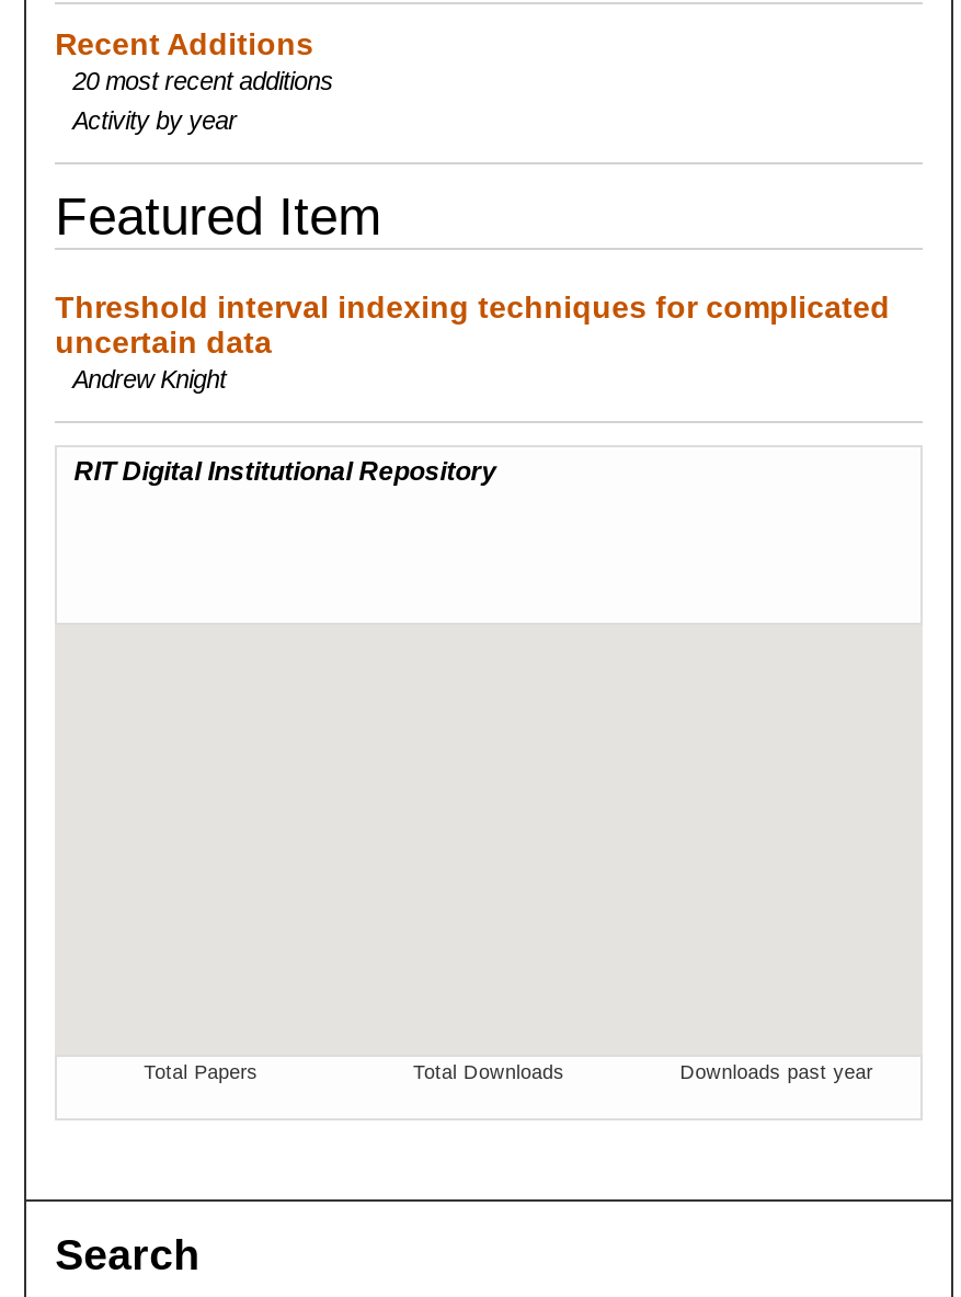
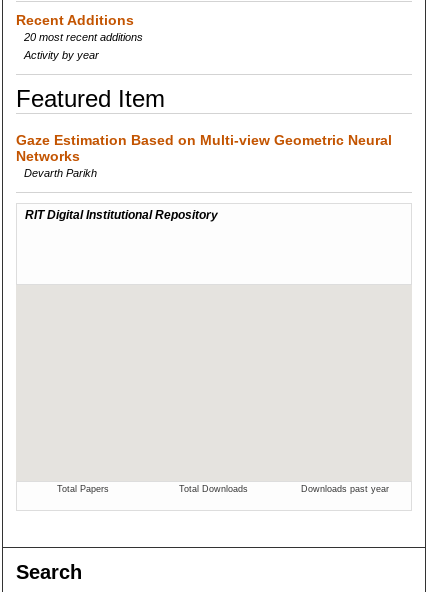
- Threshold interval indexing techniques for complicated
- uncertain data
- Andrew Knight
+ Gaze Estimation Based on Multi-view Geometric Neural
+ Networks
+ Devarth Parikh
